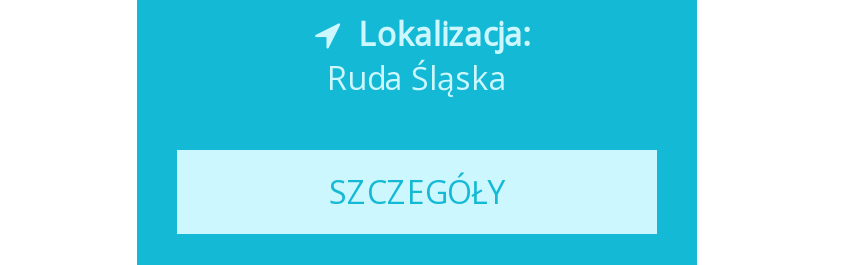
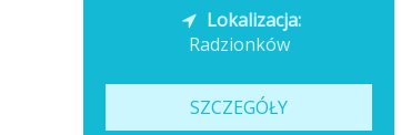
- Ruda Śląska
+ Radzionków
